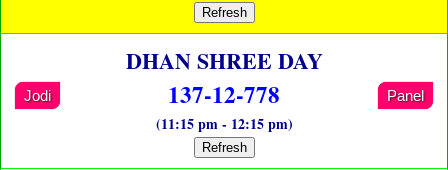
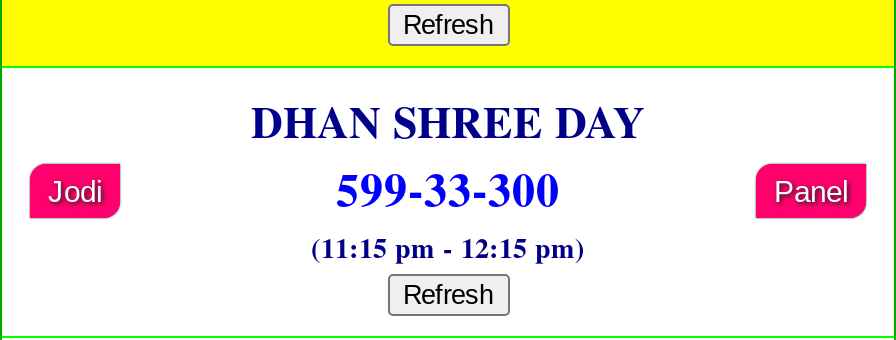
- 137-12-778
+ 599-33-300
